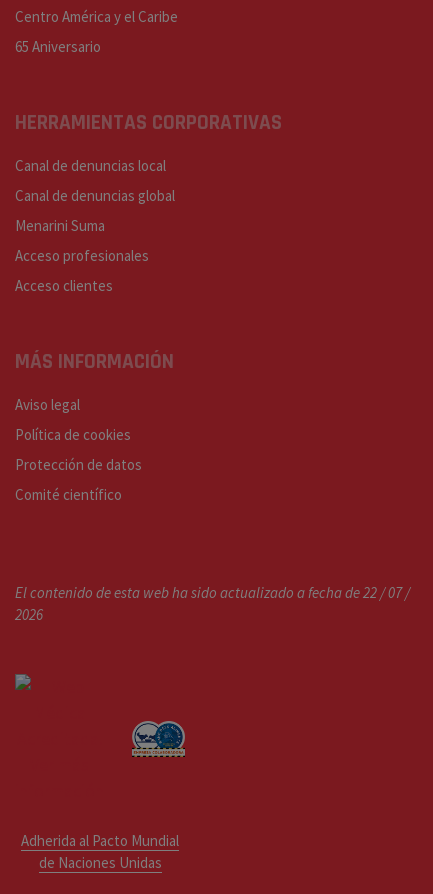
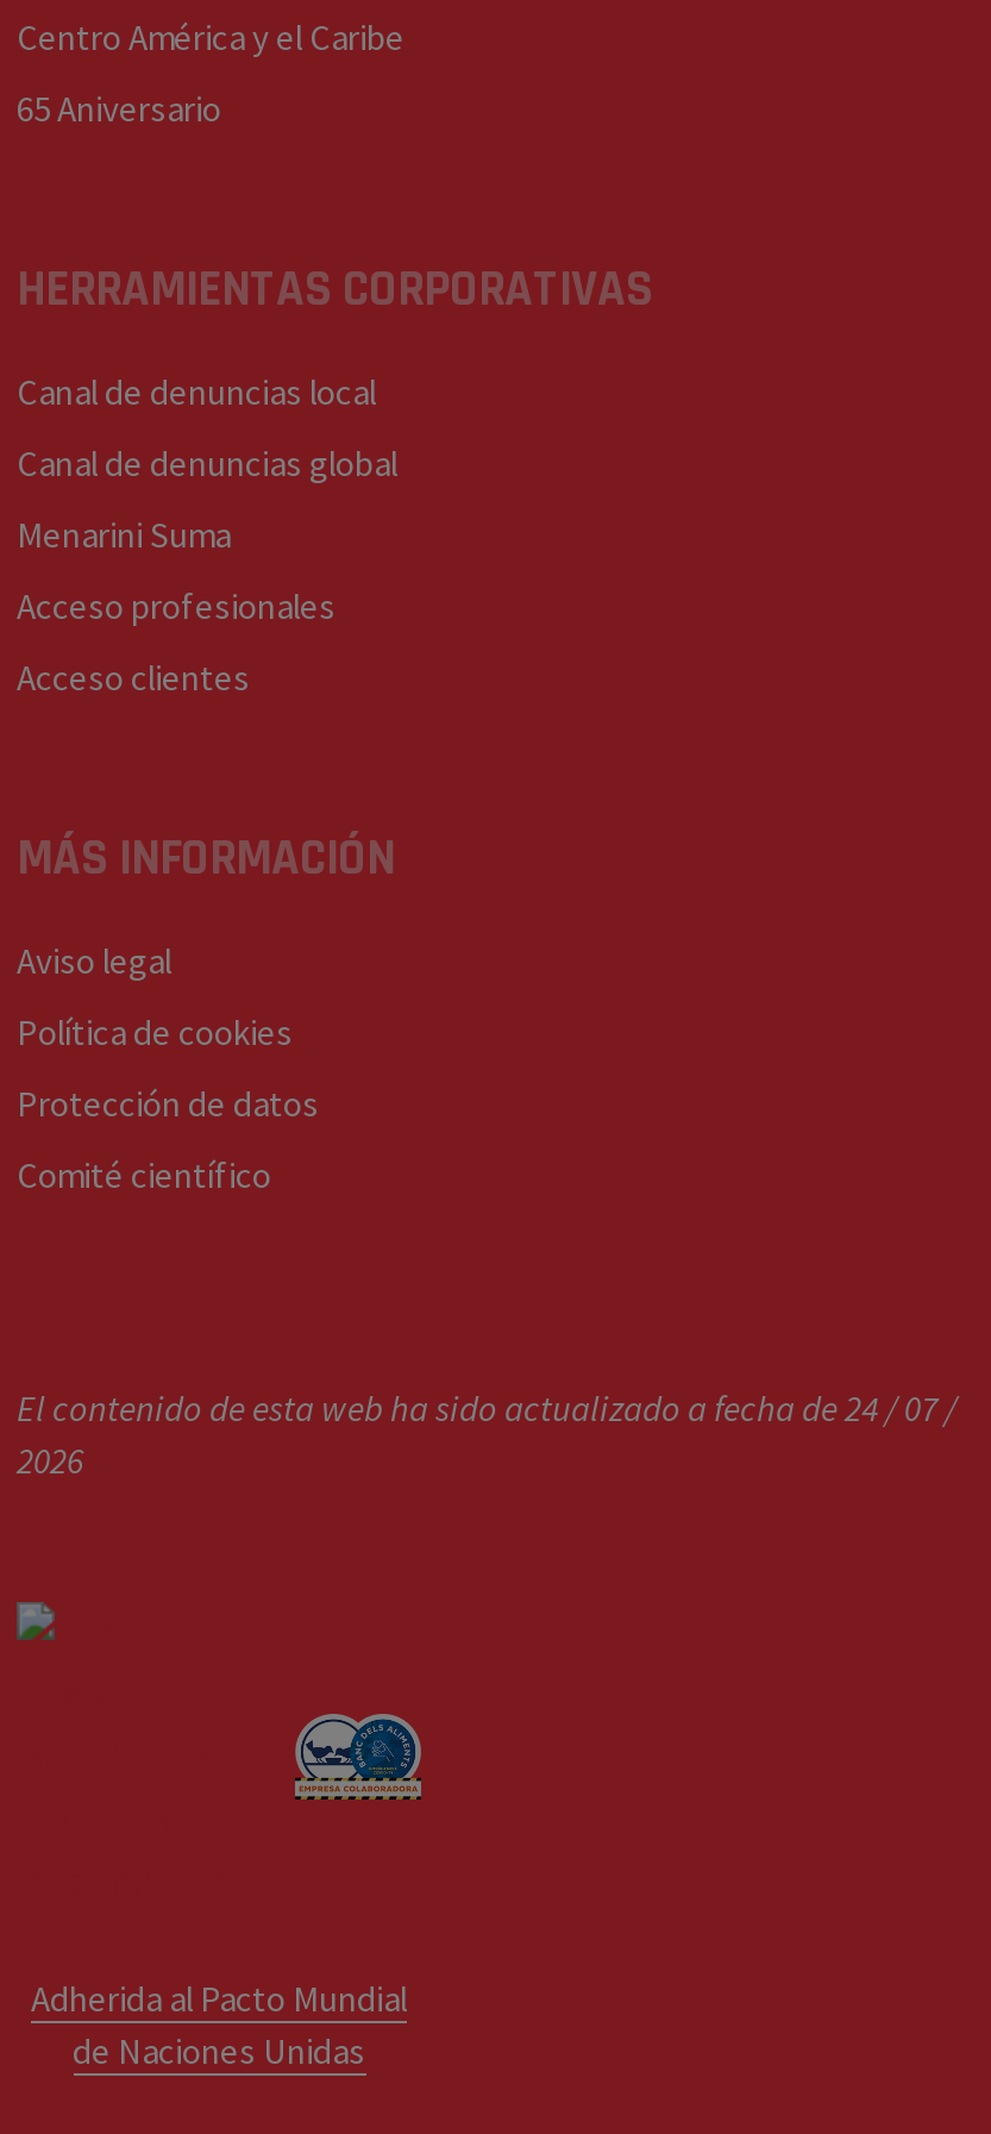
- El contenido de esta web ha sido actualizado a fecha de 22 / 07 /
+ El contenido de esta web ha sido actualizado a fecha de 24 / 07 /
